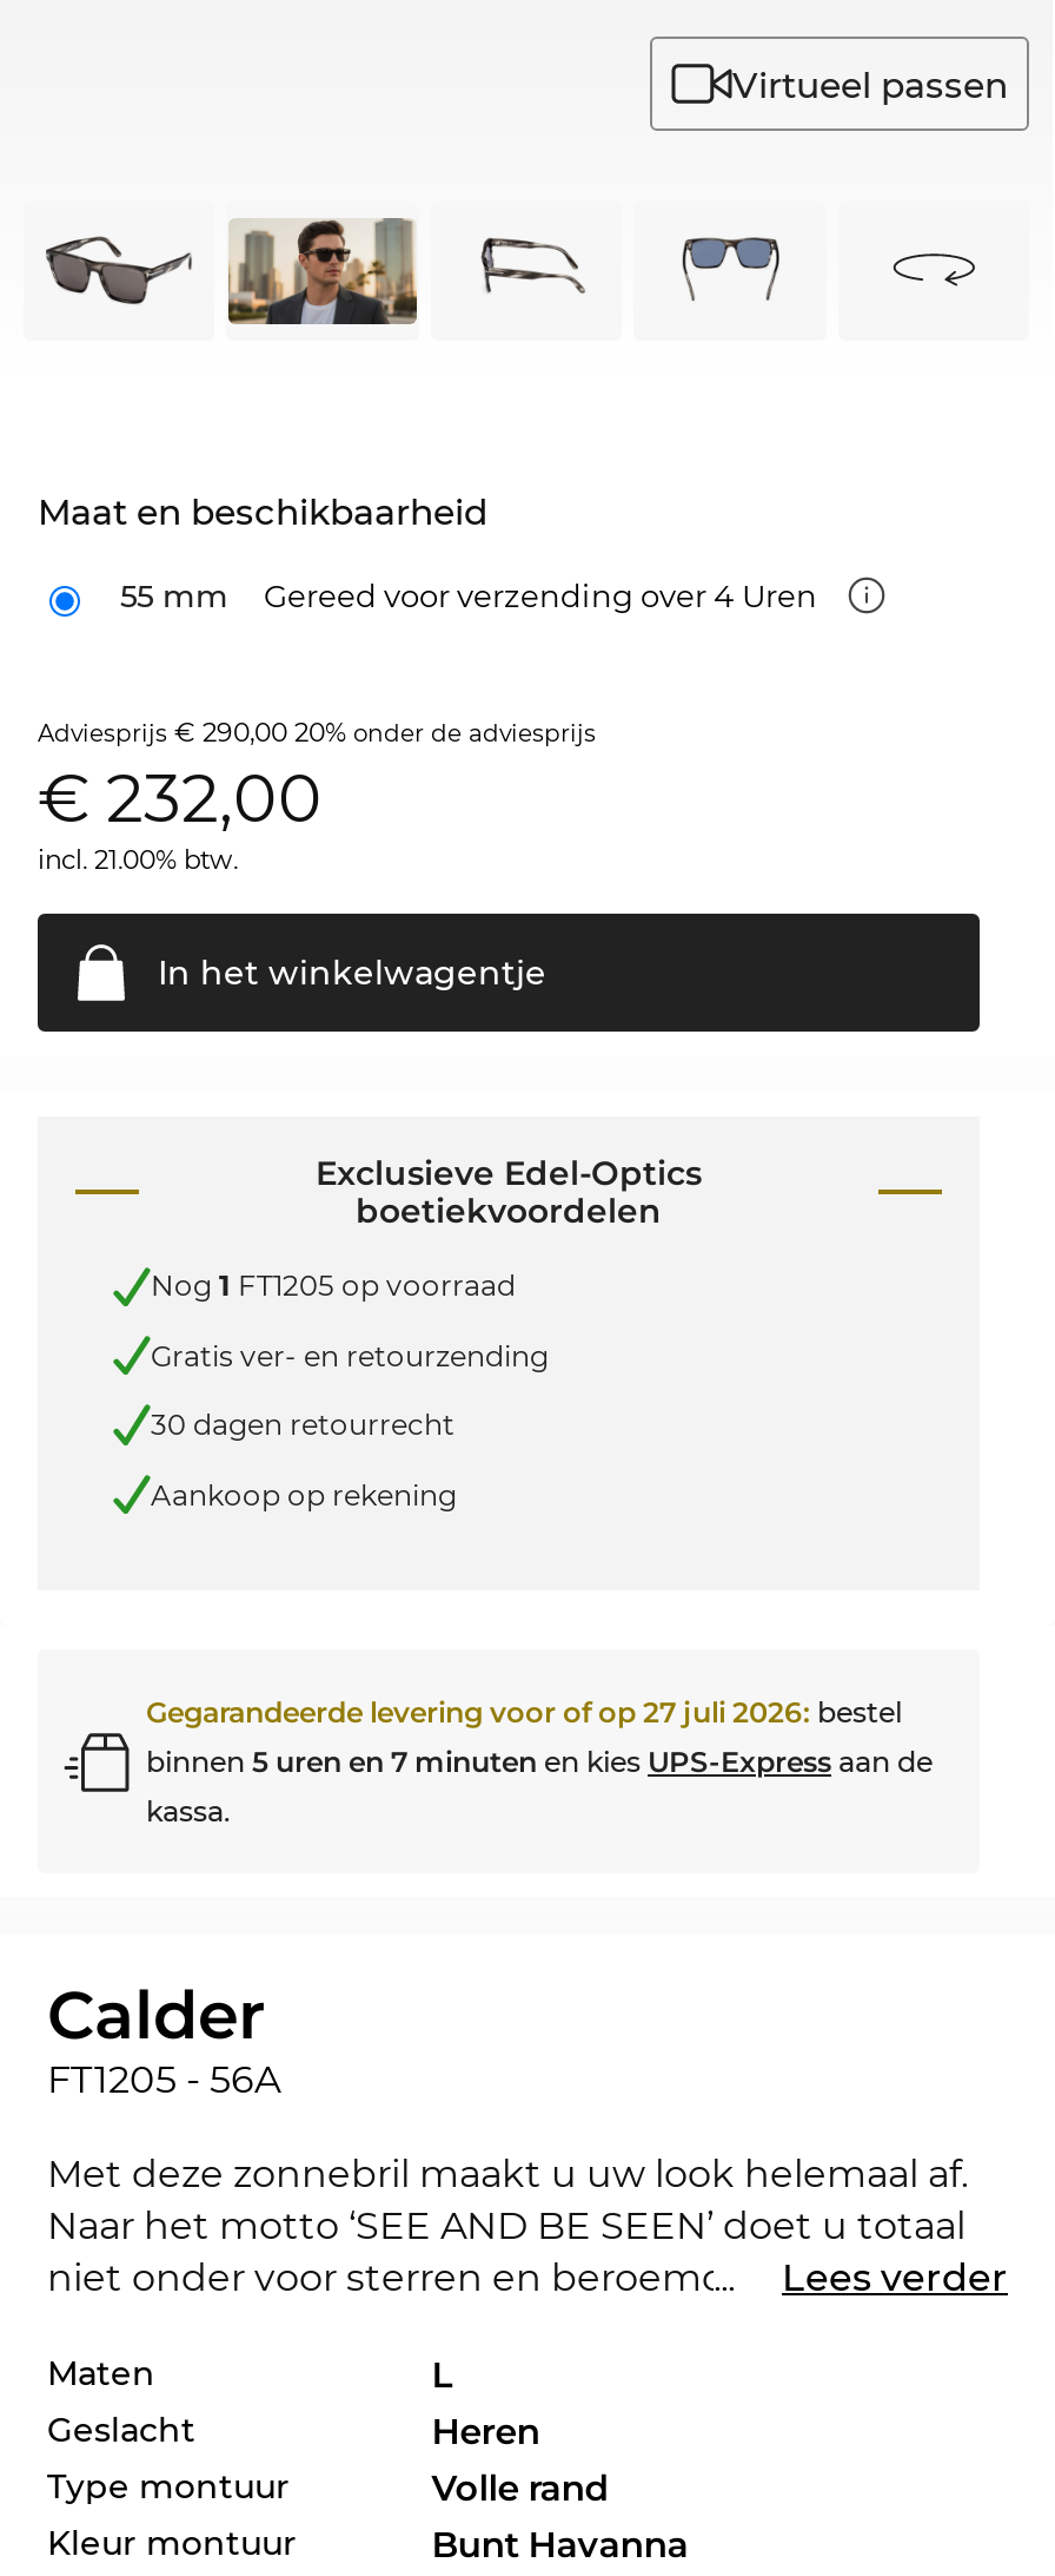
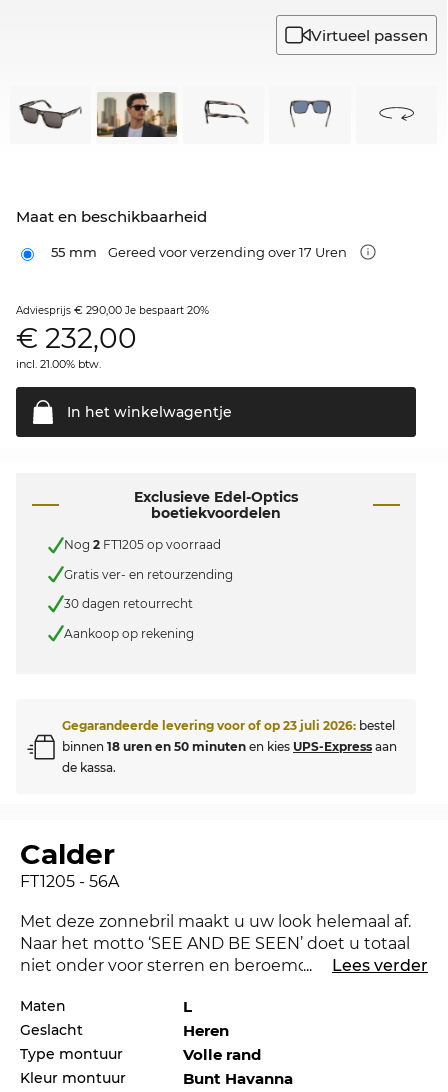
- 55 mm Gereed voor verzending over 4 Uren
+ 55 mm Gereed voor verzending over 17 Uren

- Adviesprijs € 290,00 20% onder de adviesprijs
+ Adviesprijs € 290,00 Je bespaart 20%

- Nog 1 FT1205 op voorraad
+ Nog 2 FT1205 op voorraad

- Gegarandeerde levering voor of op 27 juli 2026: bestel
- binnen 5 uren en 7 minuten en kies UPS-Express aan de
- kassa.
+ Gegarandeerde levering voor of op 23 juli 2026: bestel
+ binnen 18 uren en 50 minuten en kies UPS-Express aan
+ de kassa.
